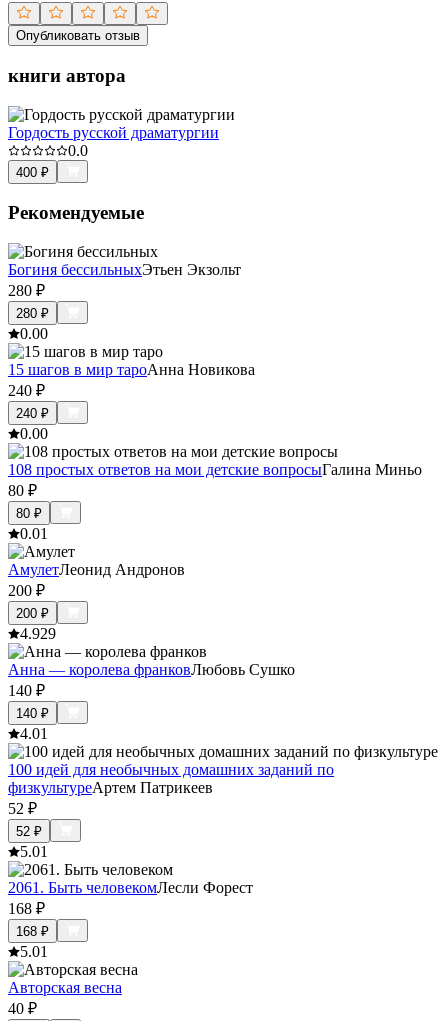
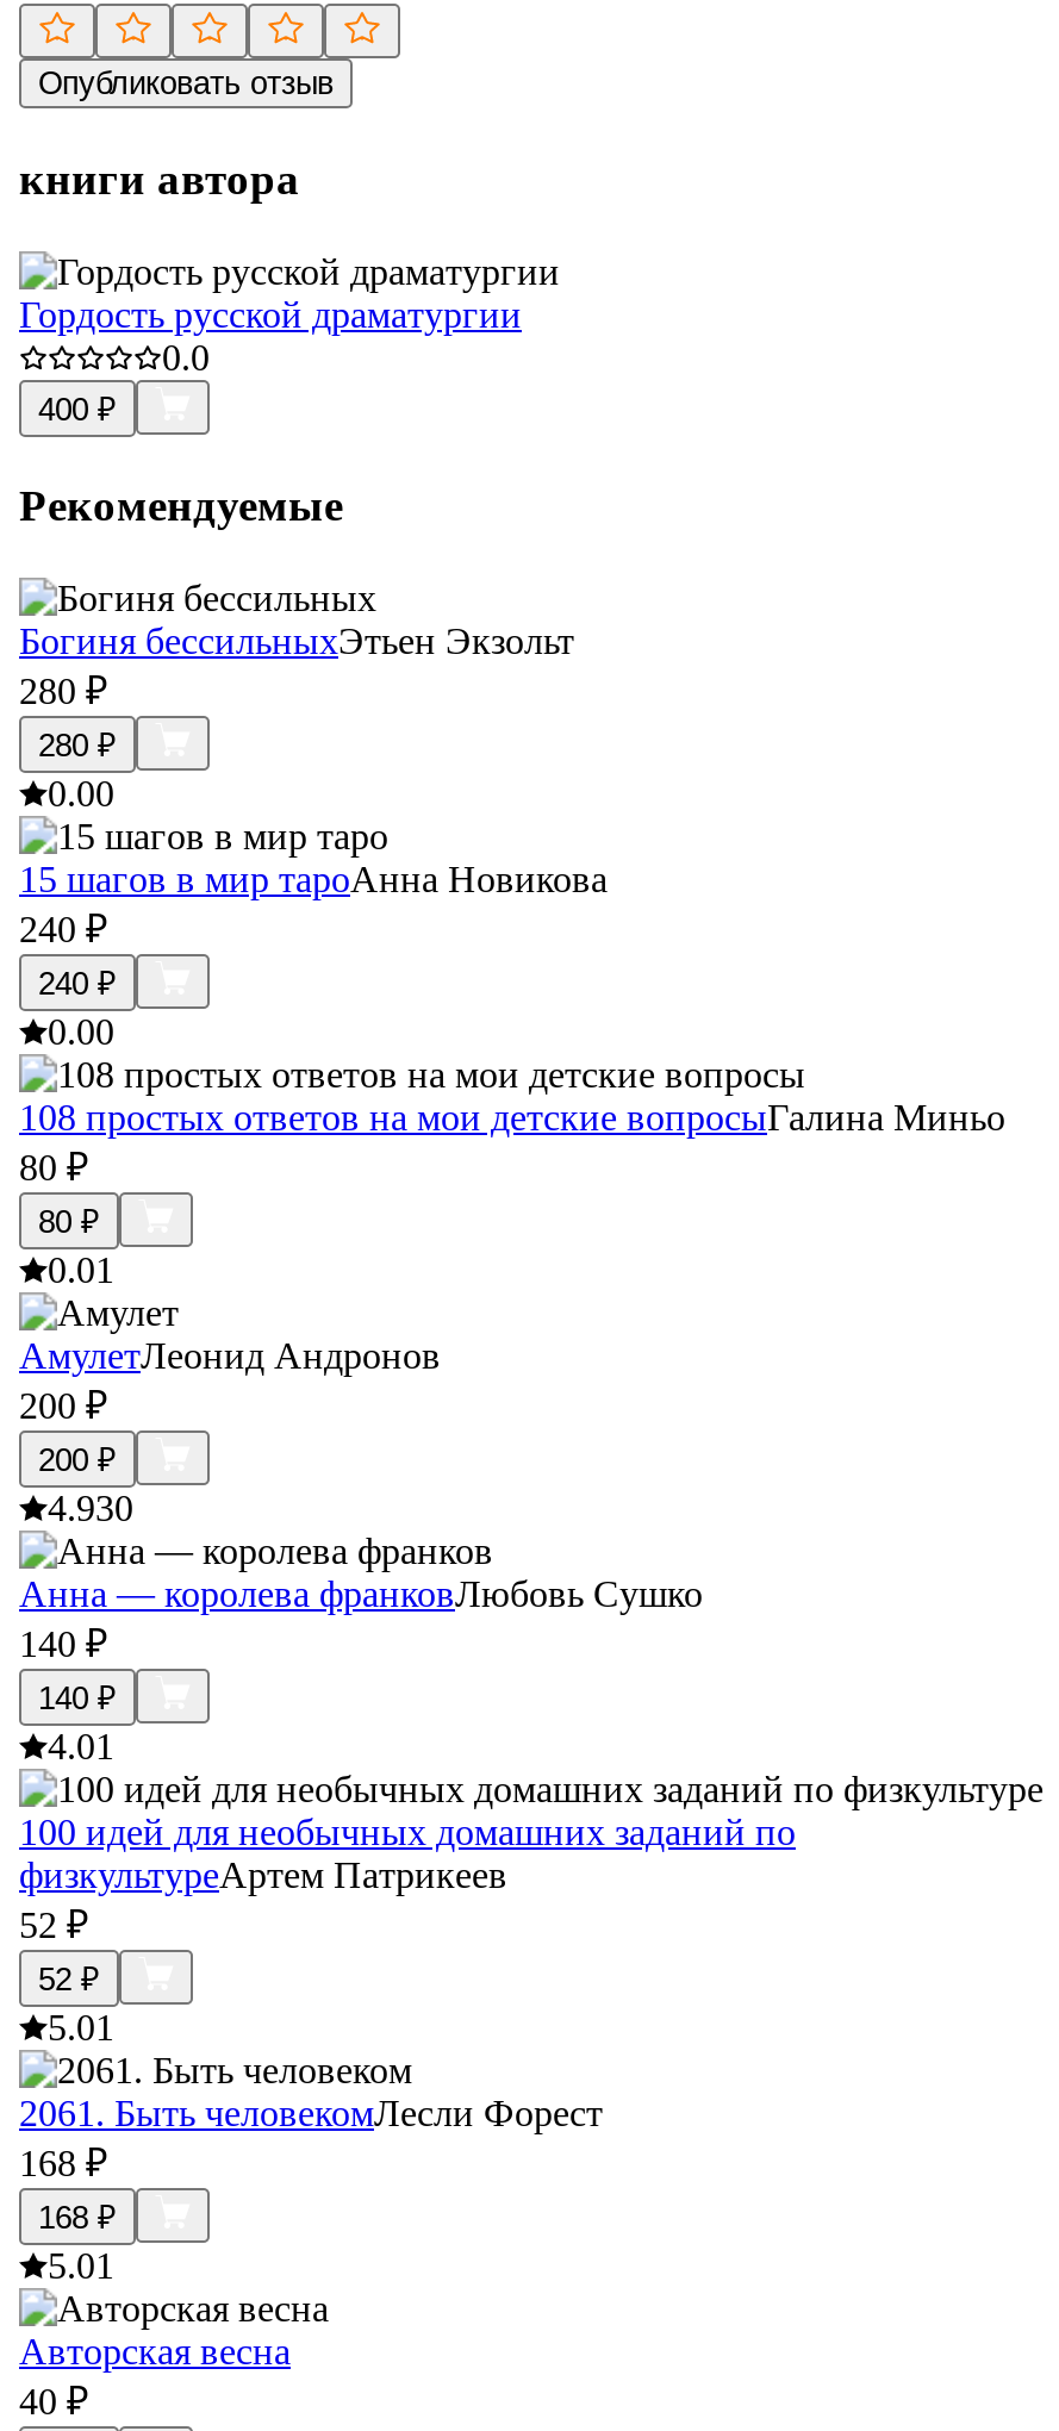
- 4.929
+ 4.930
